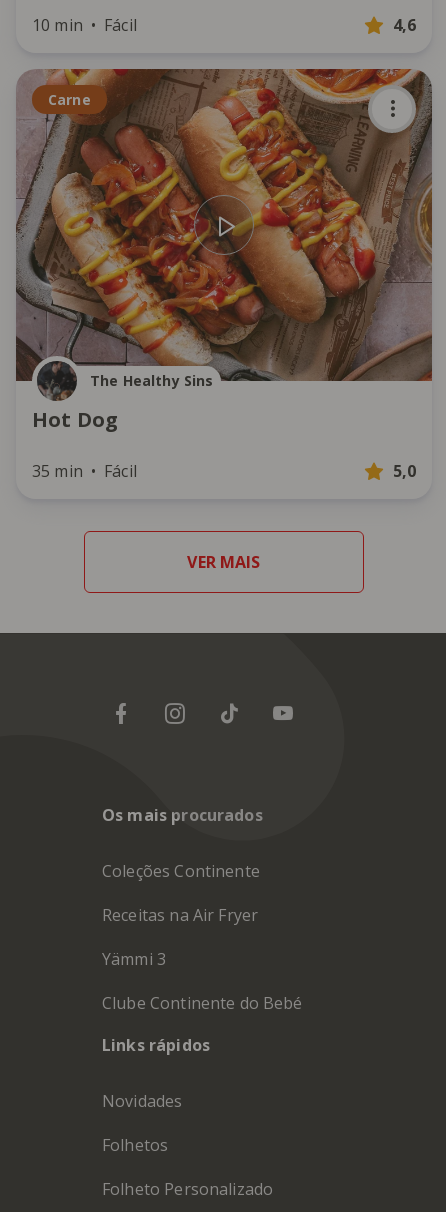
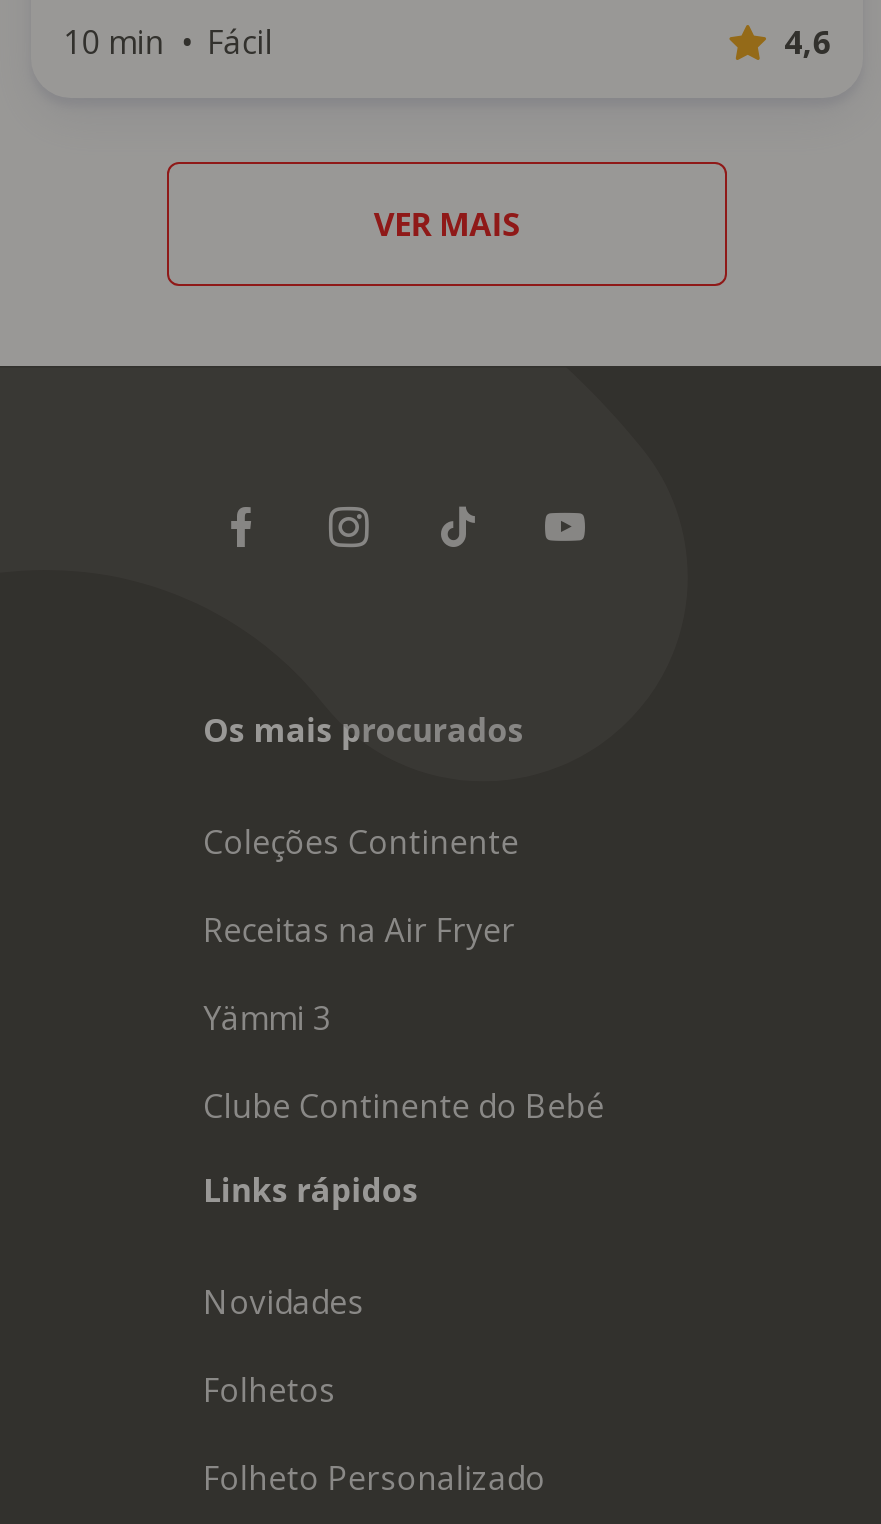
- [image]
- Carne

- The Healthy Sins
- Hot Dog
- 35 min
- Fácil
- 5,0
